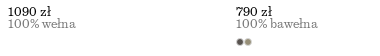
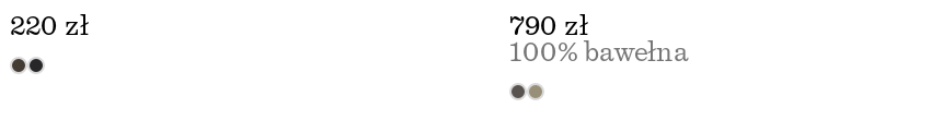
- 1090 zł
- 100% wełna
+ 220 zł
